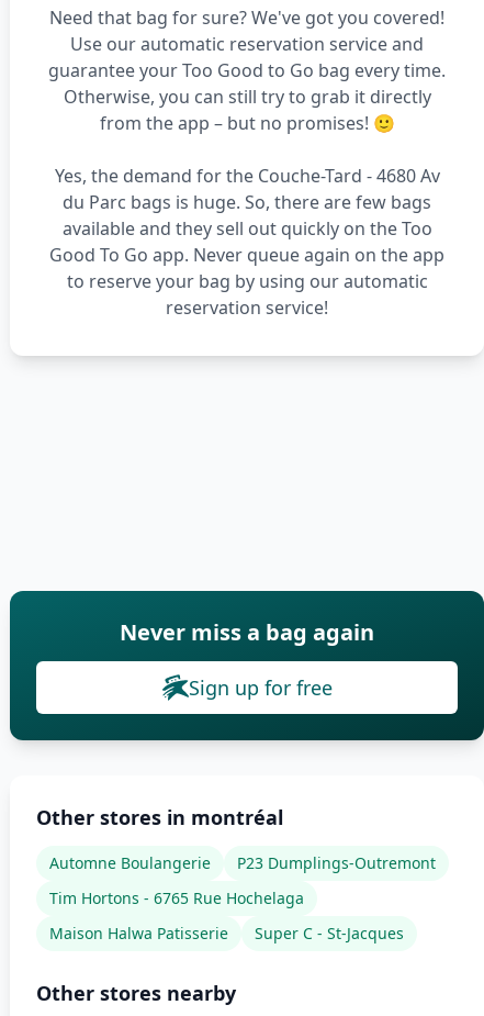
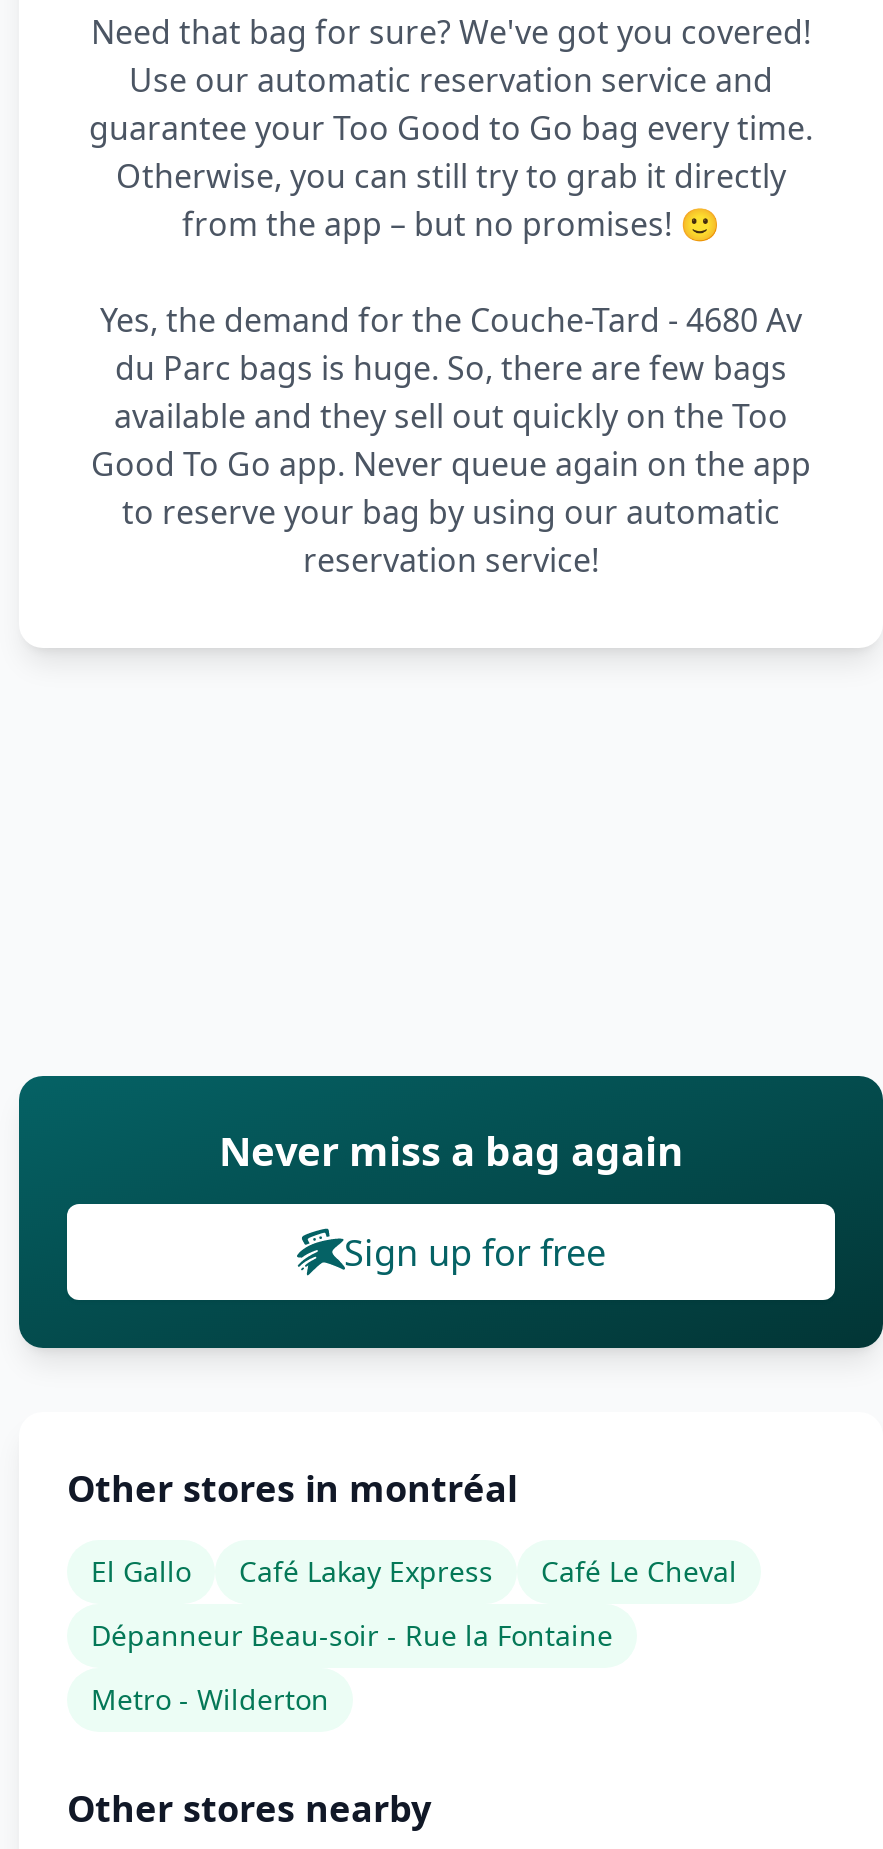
- Automne Boulangerie
- P23 Dumplings-Outremont
+ El Gallo
+ Café Lakay Express
+ Café Le Cheval

- Tim Hortons - 6765 Rue Hochelaga
+ Dépanneur Beau-soir - Rue la Fontaine

- Maison Halwa Patisserie
- Super C - St-Jacques
+ Metro - Wilderton
